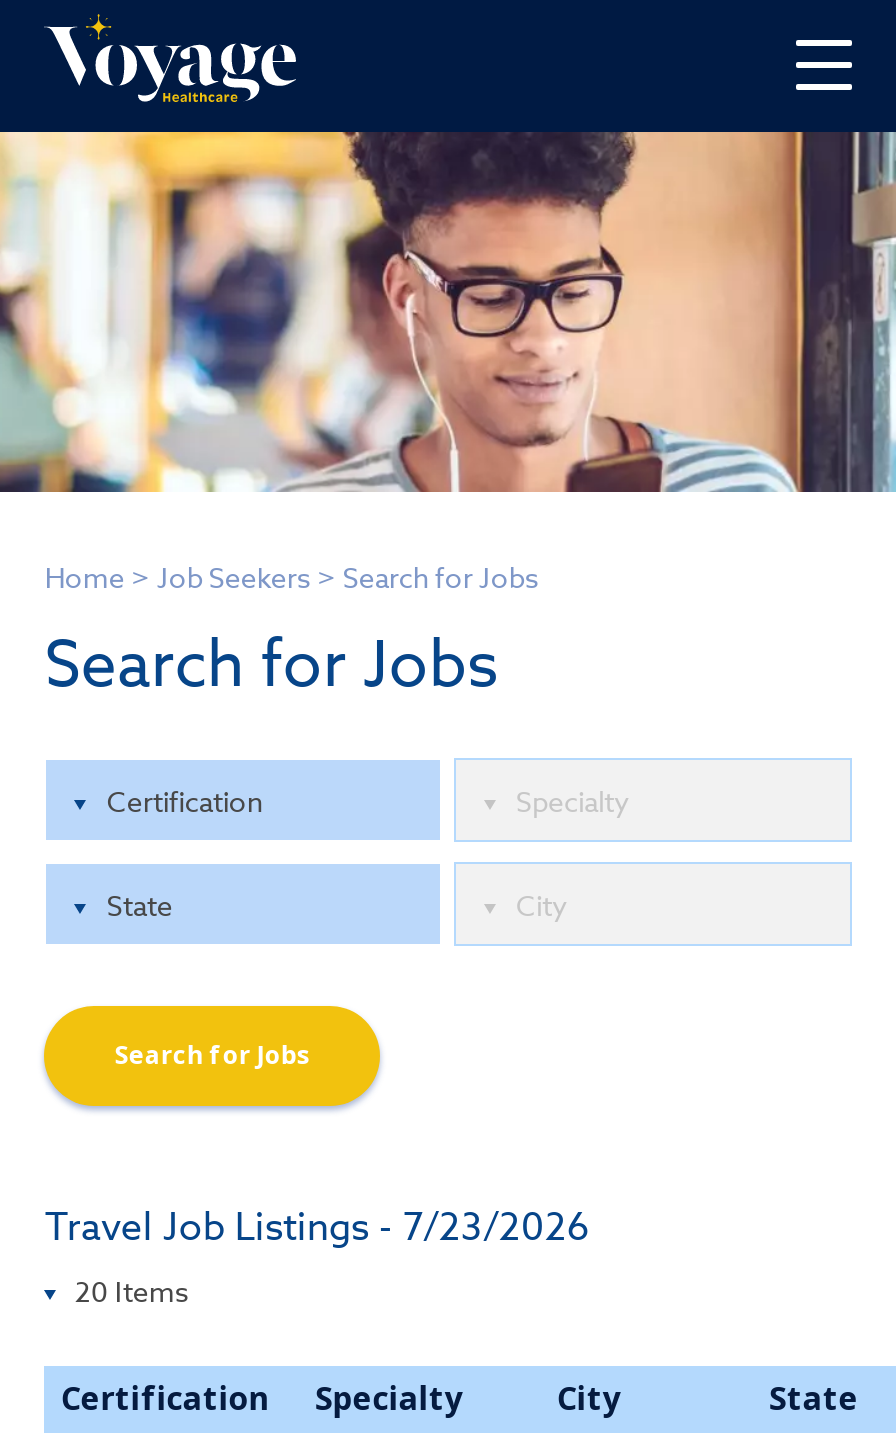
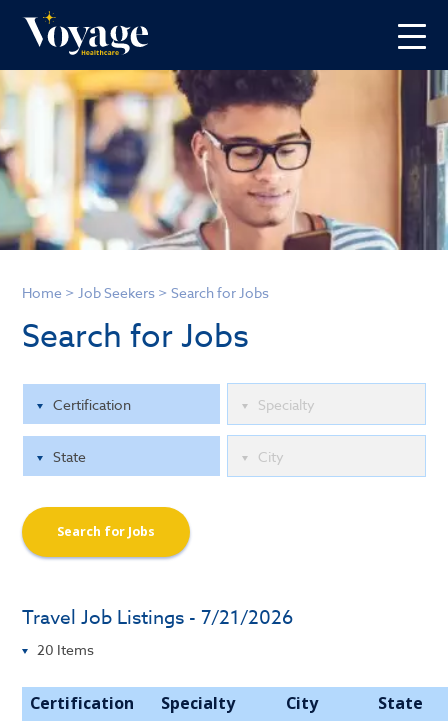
- Travel Job Listings - 7/23/2026
+ Travel Job Listings - 7/21/2026
